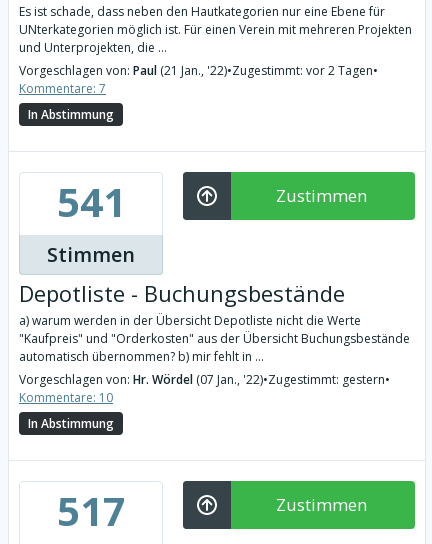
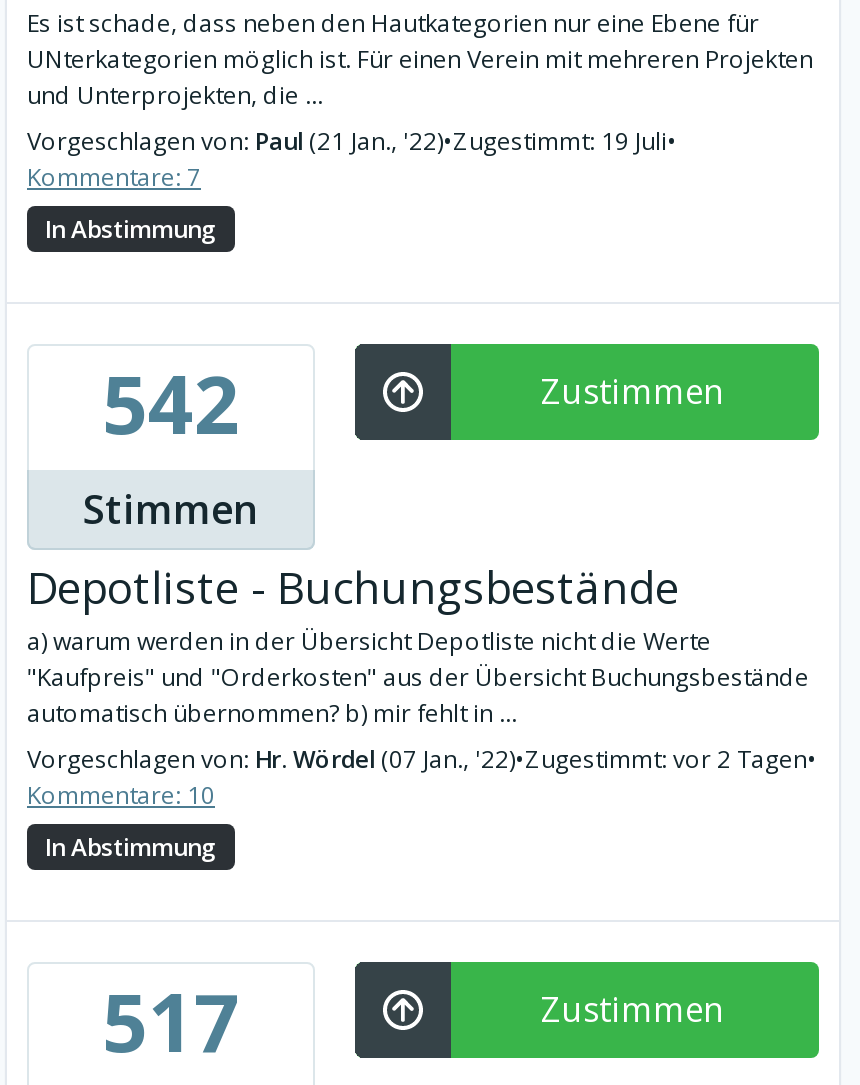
- Vorgeschlagen von: Paul (21 Jan., '22)•Zugestimmt: vor 2 Tagen•
+ Vorgeschlagen von: Paul (21 Jan., '22)•Zugestimmt: 19 Juli•

- 541
+ 542

- Vorgeschlagen von: Hr. Wördel (07 Jan., '22)•Zugestimmt: gestern•
+ Vorgeschlagen von: Hr. Wördel (07 Jan., '22)•Zugestimmt: vor 2 Tagen•
